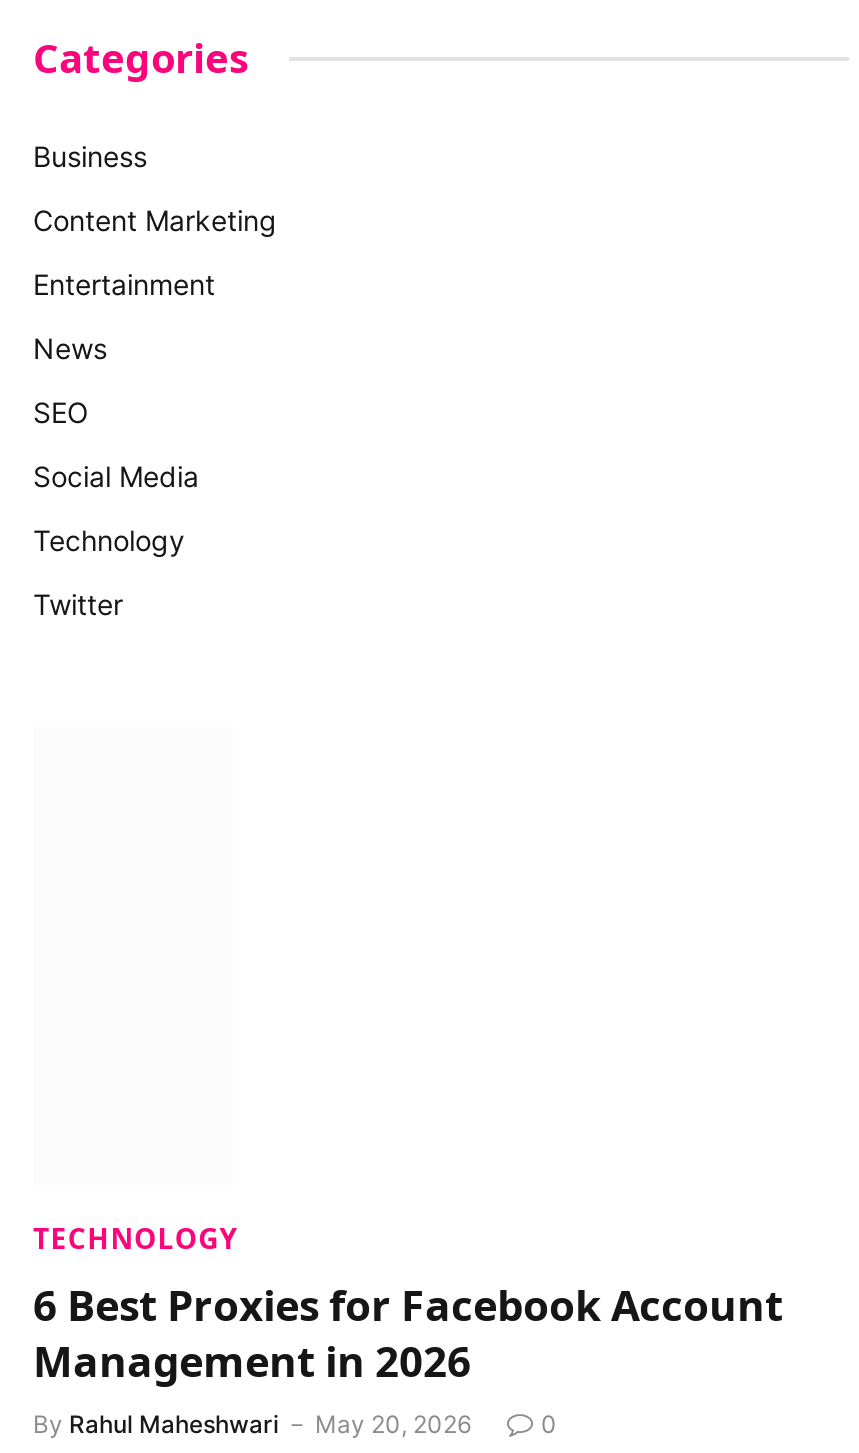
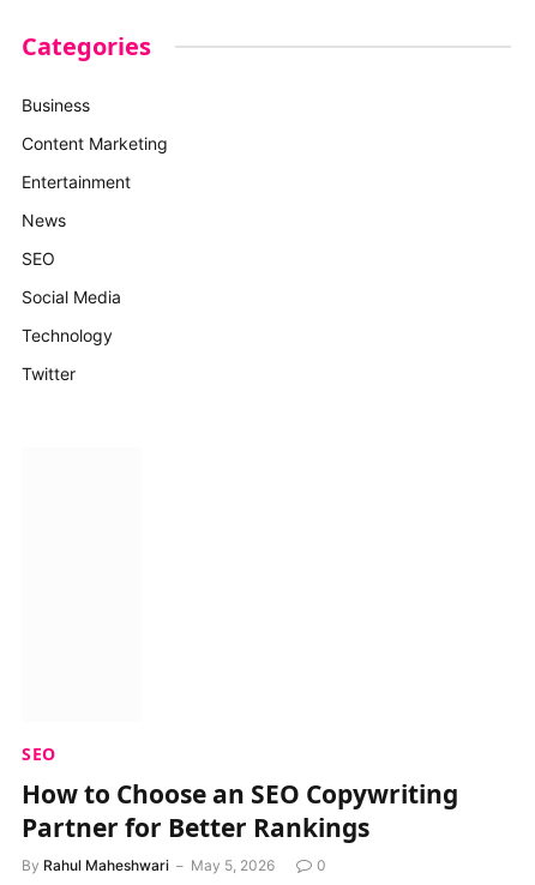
- TECHNOLOGY
- 6 Best Proxies for Facebook Account
- Management in 2026
+ SEO
+ How to Choose an SEO Copywriting
+ Partner for Better Rankings

- By Rahul Maheshwari May 20, 2026
+ By Rahul Maheshwari May 5, 2026
